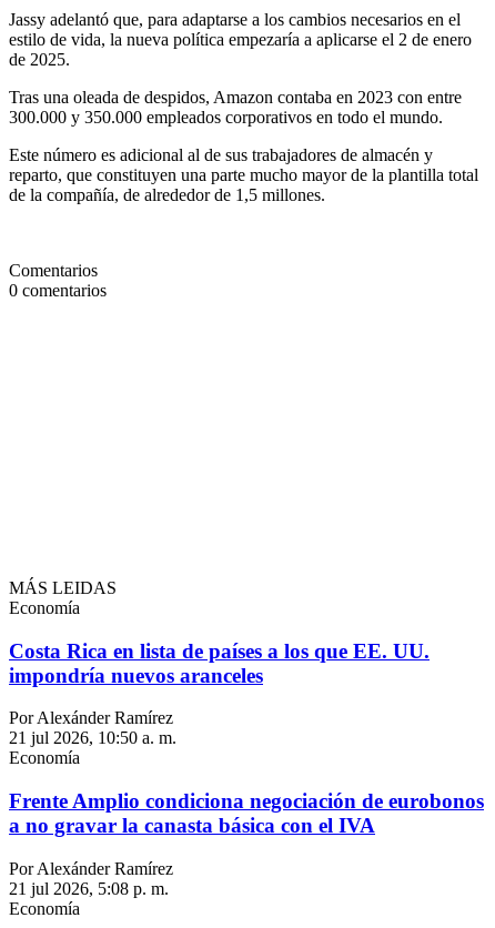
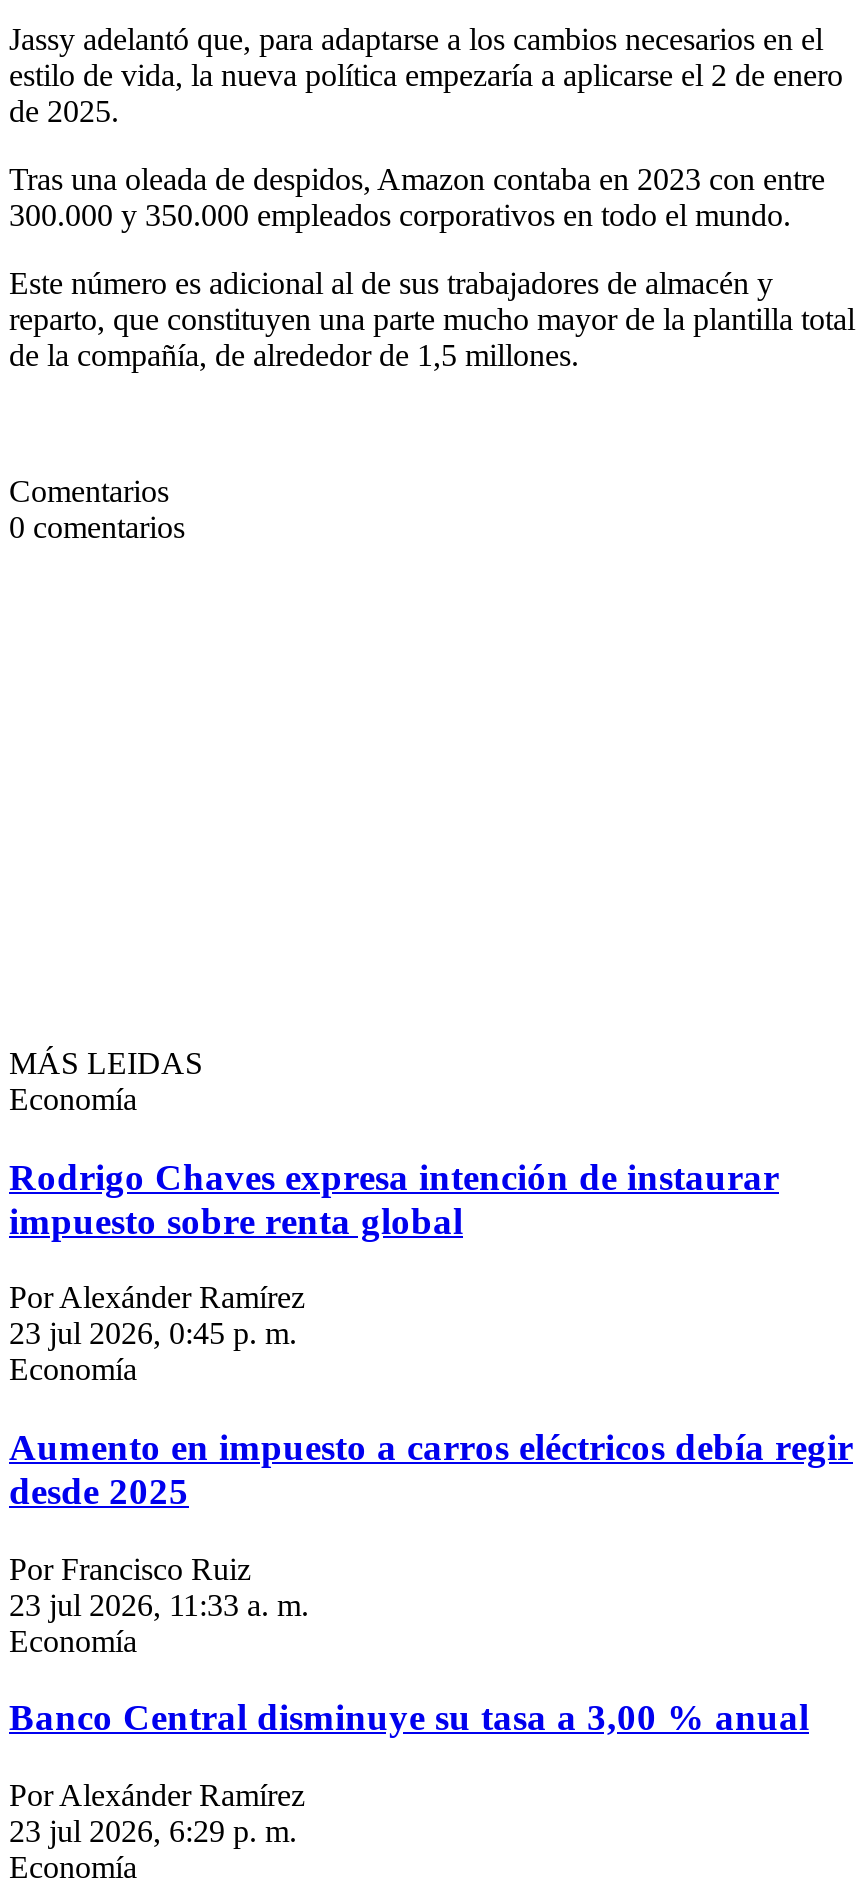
- Costa Rica en lista de países a los que EE. UU.
- impondría nuevos aranceles
+ Rodrigo Chaves expresa intención de instaurar
+ impuesto sobre renta global

- 21 jul 2026, 10:50 a. m.
+ 23 jul 2026, 0:45 p. m.

- Frente Amplio condiciona negociación de eurobonos
- a no gravar la canasta básica con el IVA
+ Aumento en impuesto a carros eléctricos debía regir
+ desde 2025
+ Por Francisco Ruiz
+ 23 jul 2026, 11:33 a. m.
+ Economía
+ Banco Central disminuye su tasa a 3,00 % anual

- 21 jul 2026, 5:08 p. m.
+ 23 jul 2026, 6:29 p. m.
